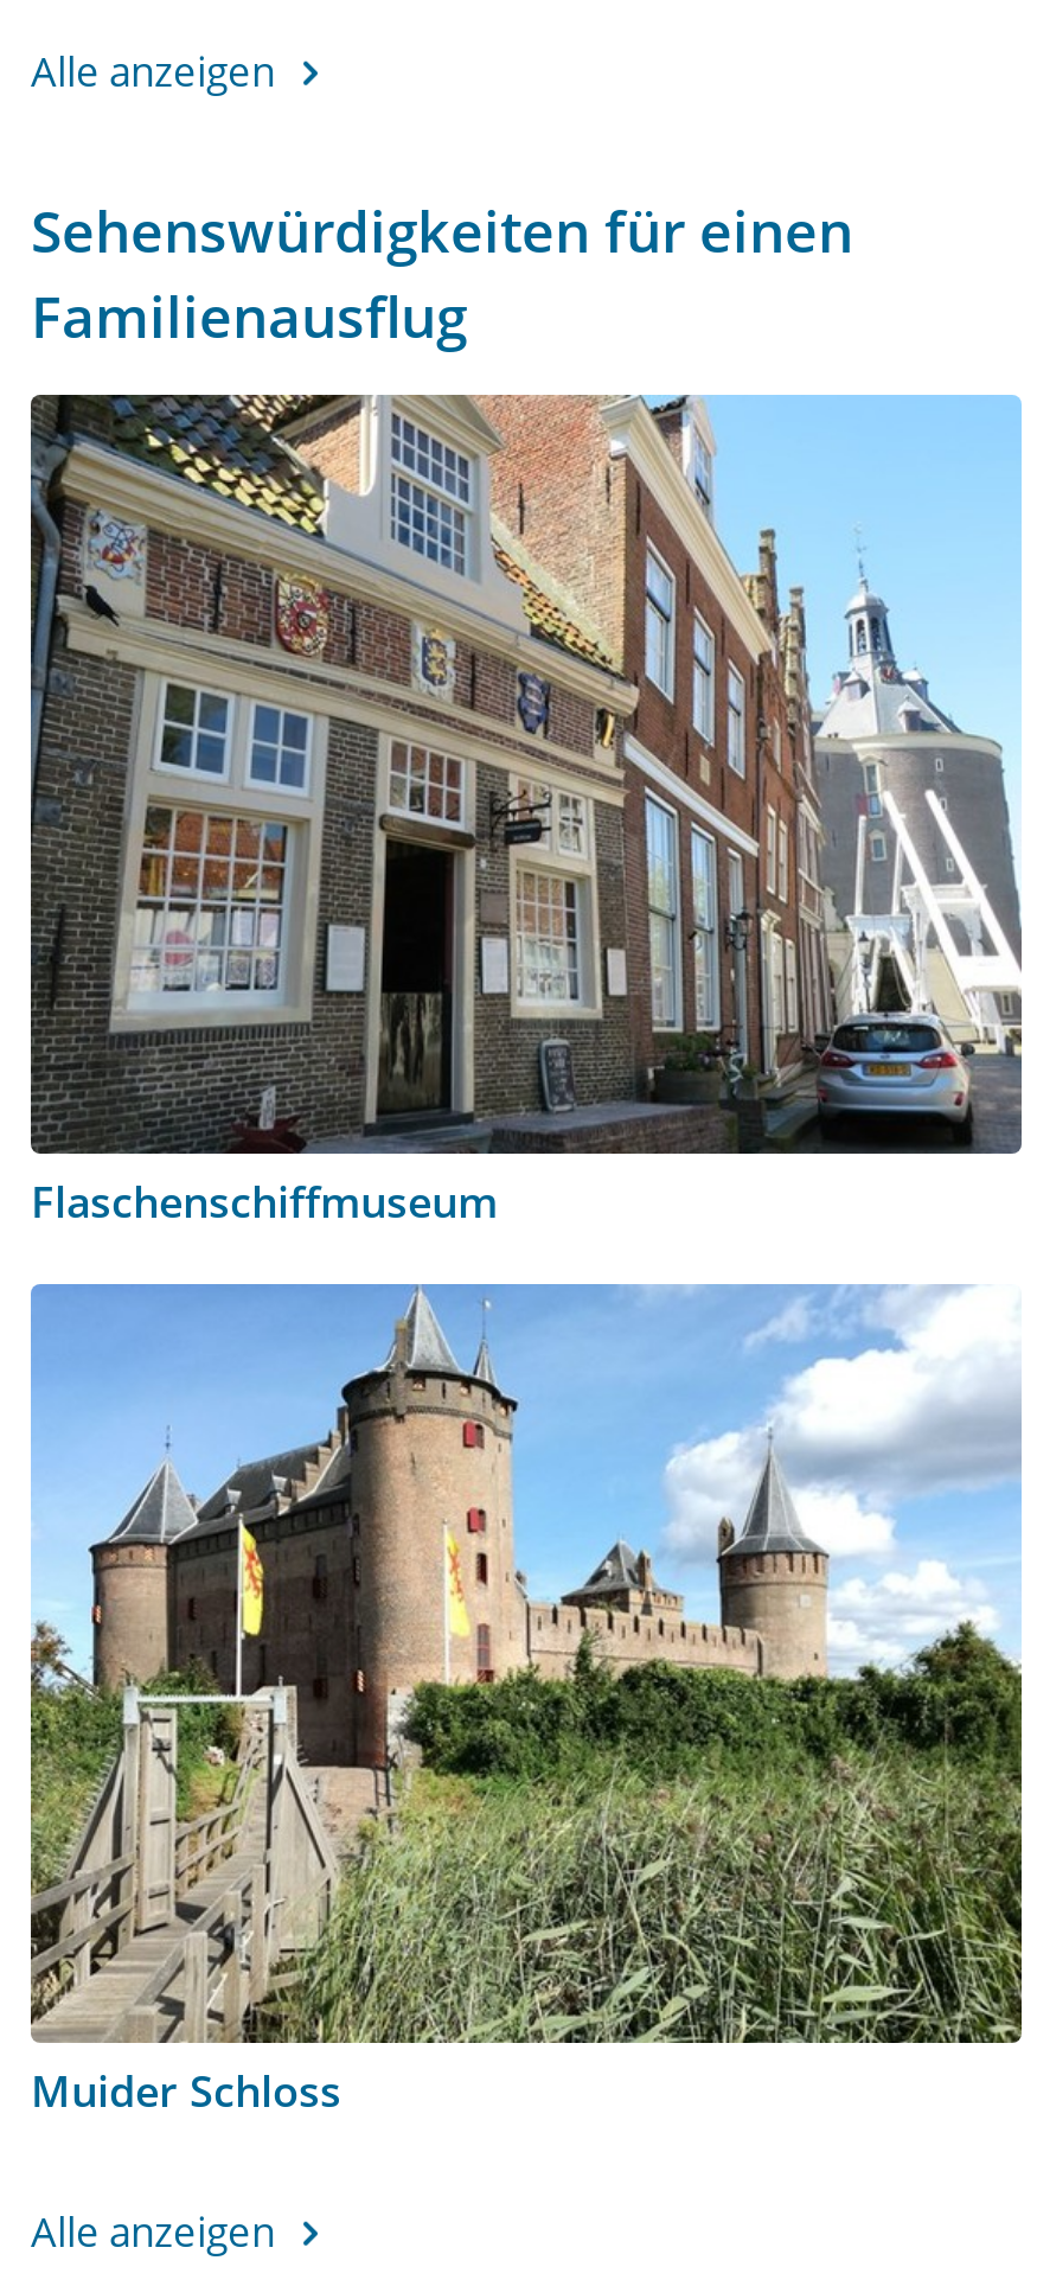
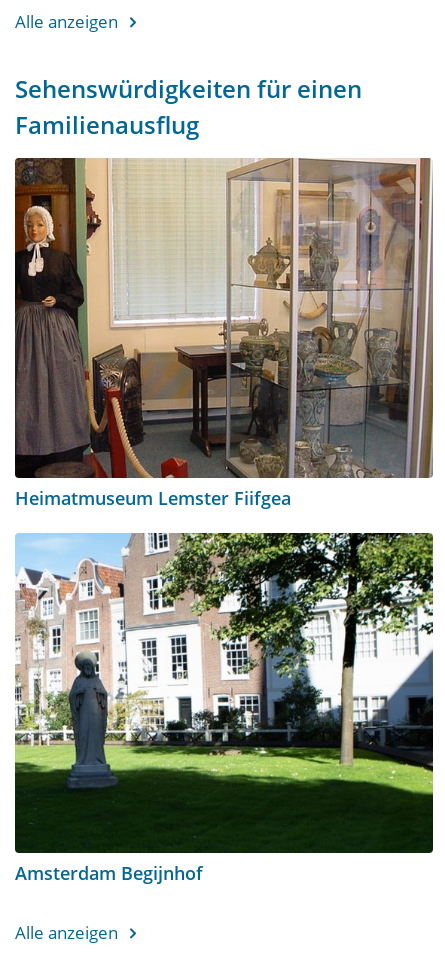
- [image]
- Flaschenschiffmuseum
+ [image]
+ Heimatmuseum Lemster Fiifgea

- [image]
- Muider Schloss
+ [image]
+ Amsterdam Begijnhof
